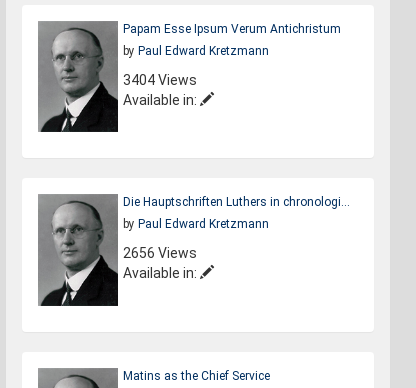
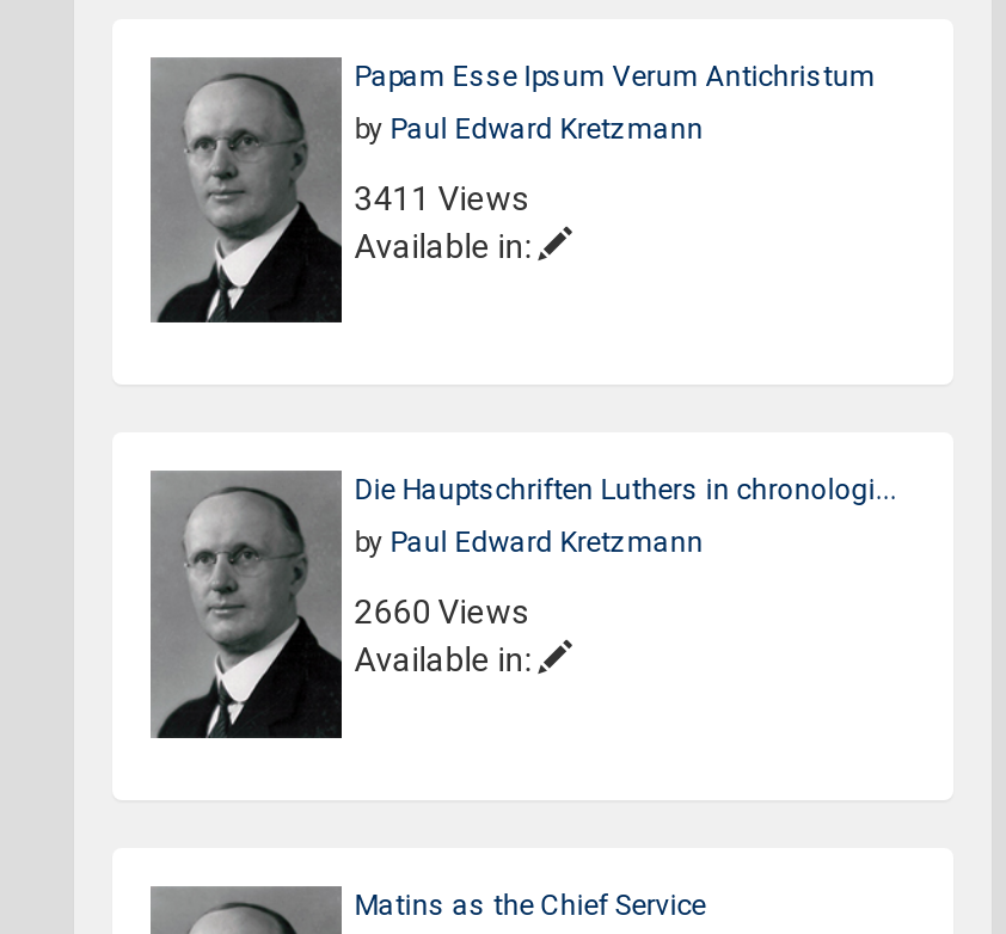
- 3404 Views
+ 3411 Views

- 2656 Views
+ 2660 Views
